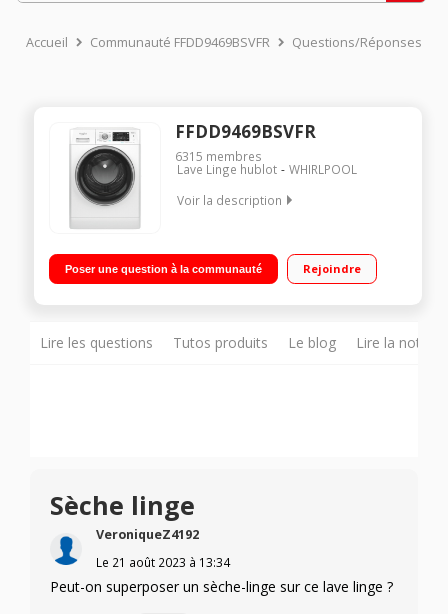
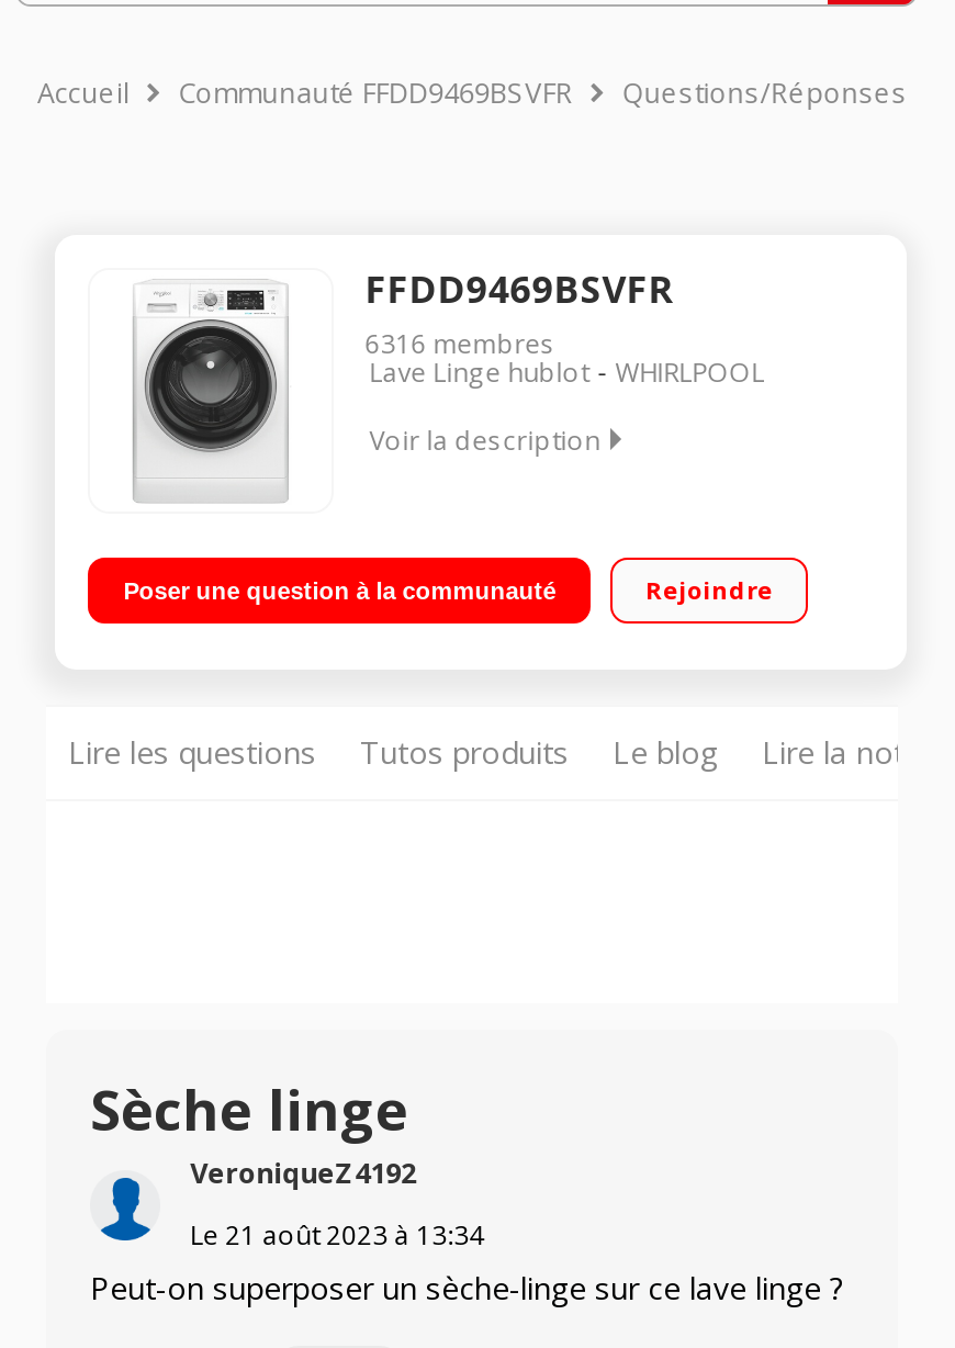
- 6315 membres
+ 6316 membres
